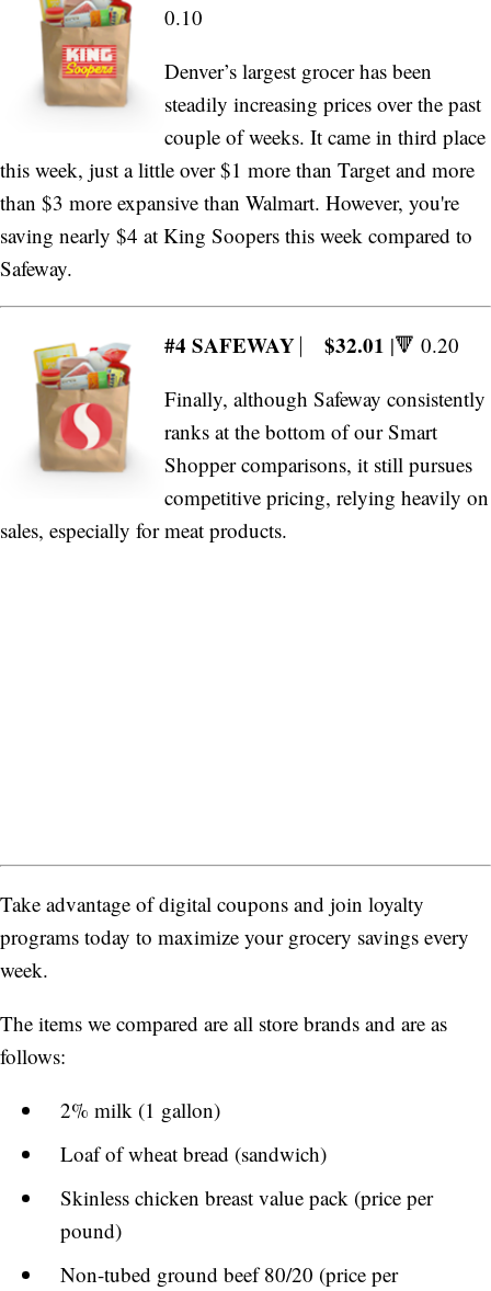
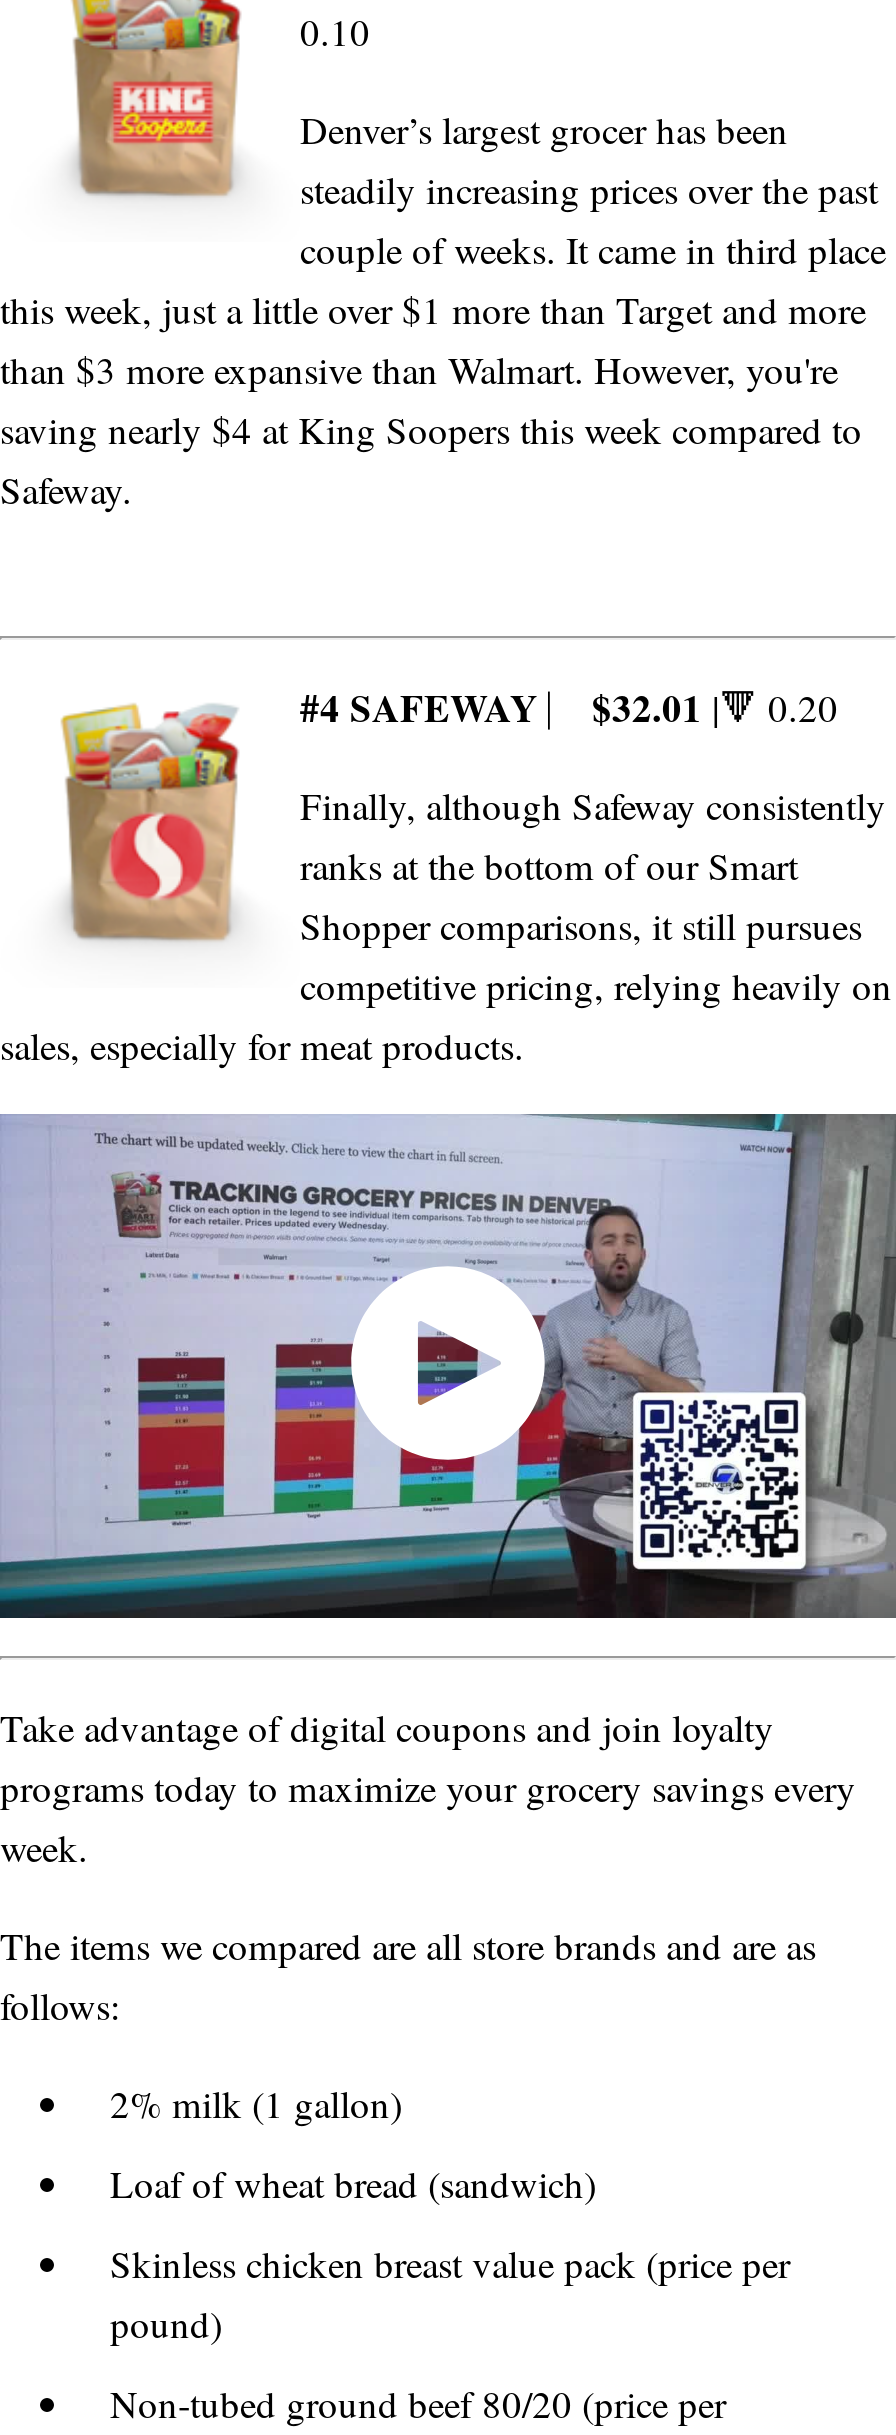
+ [image]
